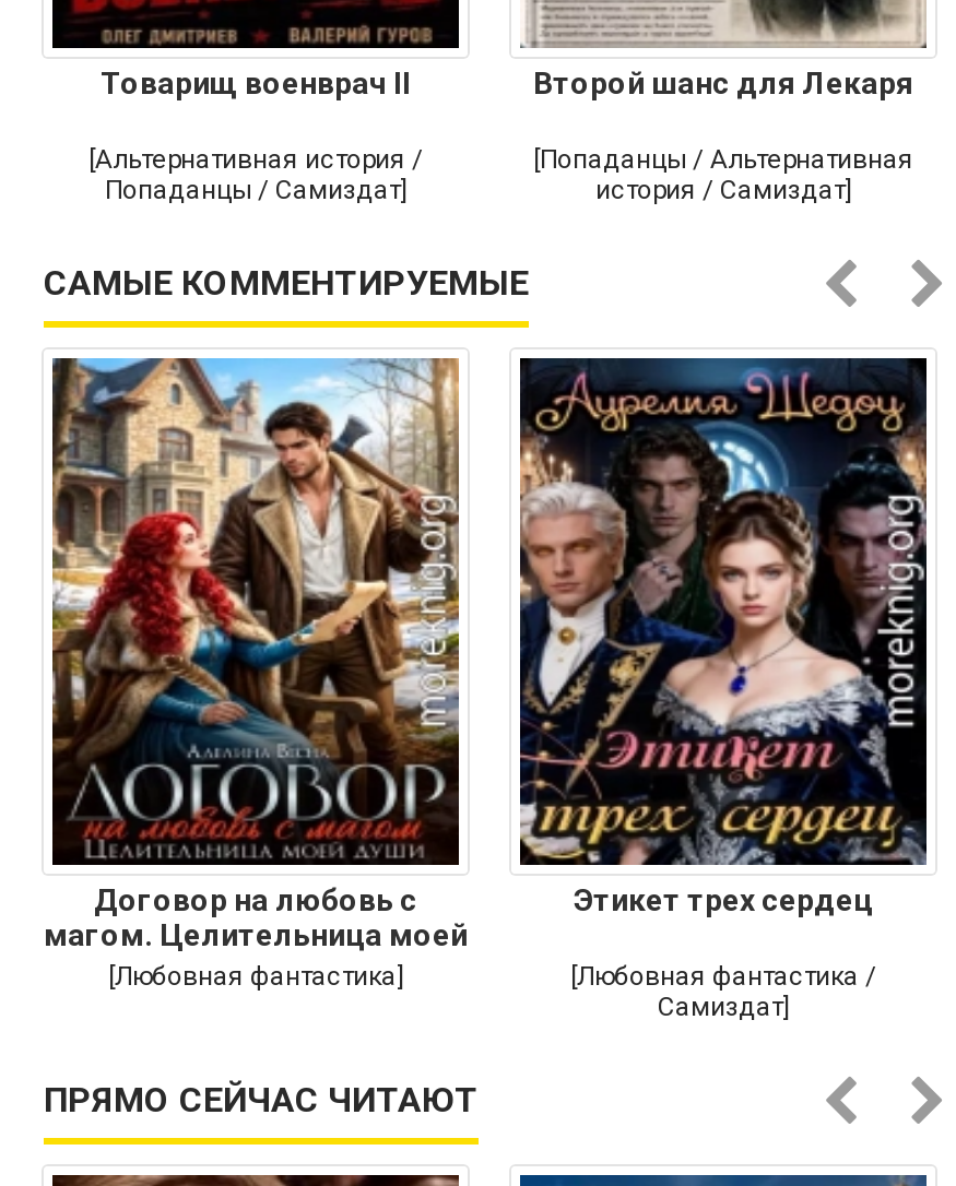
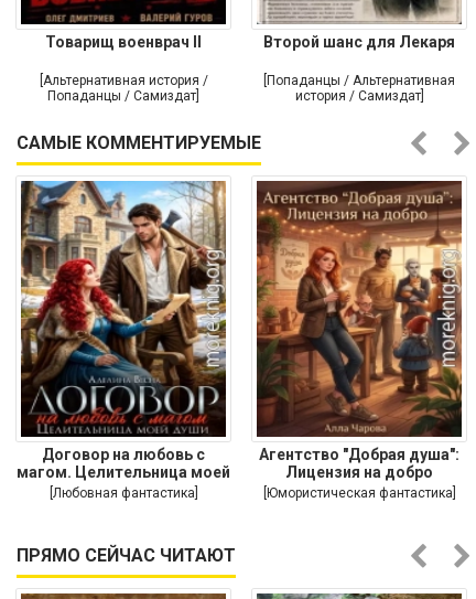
- [image]
- Этикет трех сердец
- [Любовная фантастика /
- Самиздат]
+ [image]
+ Агентство "Добрая душа":
+ Лицензия на добро
+ [Юмористическая фантастика]
